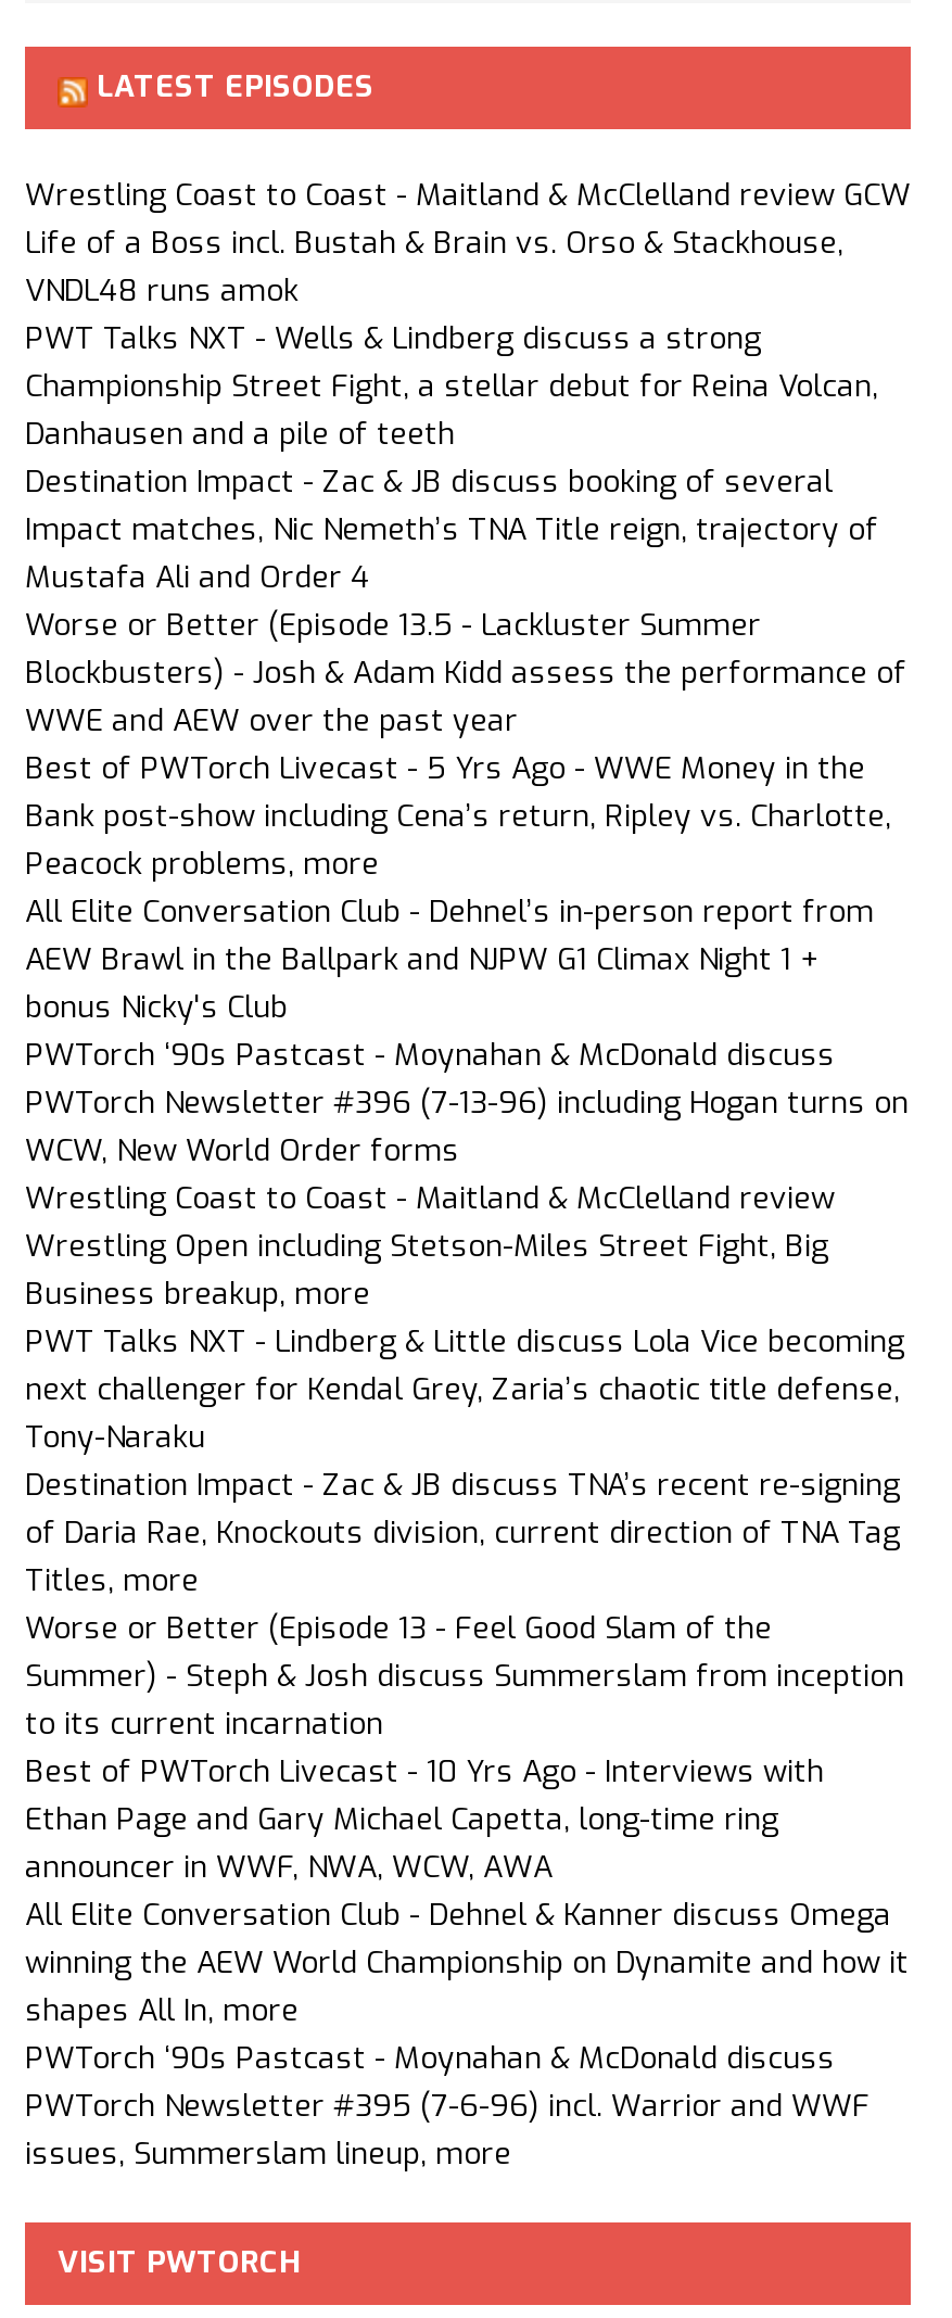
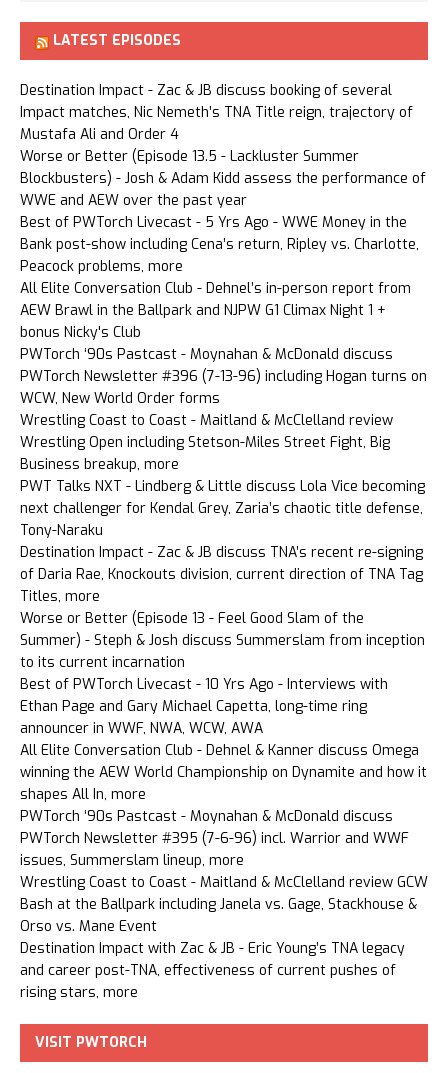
moved down: Wrestling Coast to Coast - Maitland & McClelland review GCW

- Life of a Boss incl. Bustah & Brain vs. Orso & Stackhouse,
- VNDL48 runs amok
- PWT Talks NXT - Wells & Lindberg discuss a strong
- Championship Street Fight, a stellar debut for Reina Volcan,
- Danhausen and a pile of teeth

moved up: Destination Impact - Zac & JB discuss booking of several | Impact matches, Nic Nemeth’s TNA Title reign, trajectory of | Mustafa Ali and Order 4 | ... | PWTorch Newsletter #395 (7-6-96) incl. Warrior and WWF | issues, Summerslam lineup, more

+ Bash at the Ballpark including Janela vs. Gage, Stackhouse &
+ Orso vs. Mane Event
+ Destination Impact with Zac & JB - Eric Young’s TNA legacy
+ and career post-TNA, effectiveness of current pushes of
+ rising stars, more
